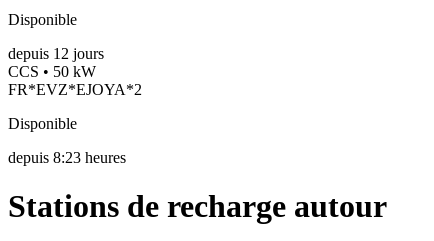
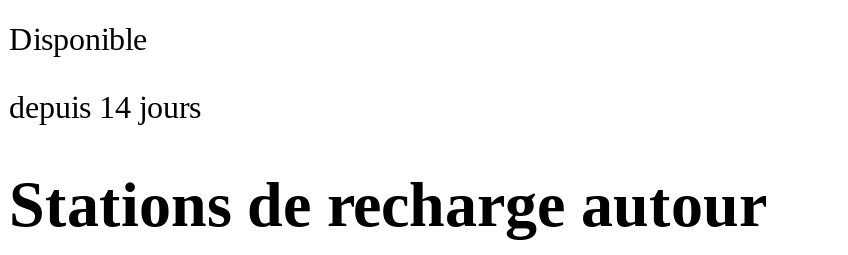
- depuis 12 jours
- CCS • 50 kW
- FR*EVZ*EJOYA*2
- Disponible
- depuis 8:23 heures
+ depuis 14 jours
